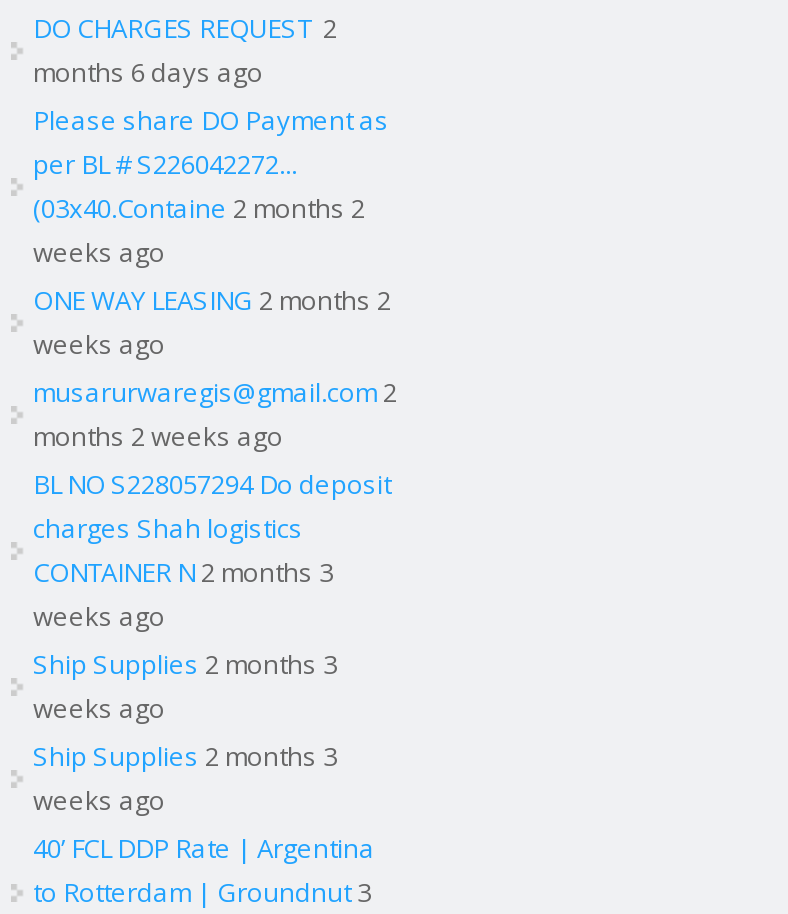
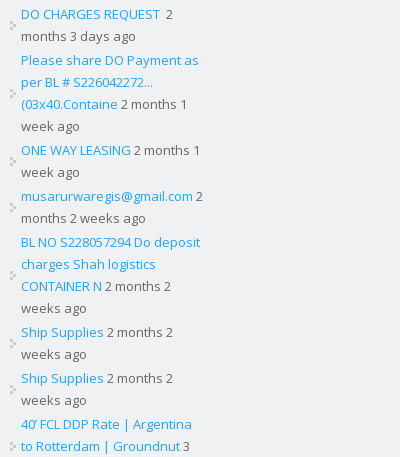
- months 6 days ago
+ months 3 days ago

- (03x40.Containe 2 months 2
+ (03x40.Containe 2 months 1

- weeks ago
+ week ago

- ONE WAY LEASING 2 months 2
+ ONE WAY LEASING 2 months 1

- weeks ago
+ week ago

- CONTAINER N 2 months 3
+ CONTAINER N 2 months 2

- Ship Supplies 2 months 3
+ Ship Supplies 2 months 2

- Ship Supplies 2 months 3
+ Ship Supplies 2 months 2
